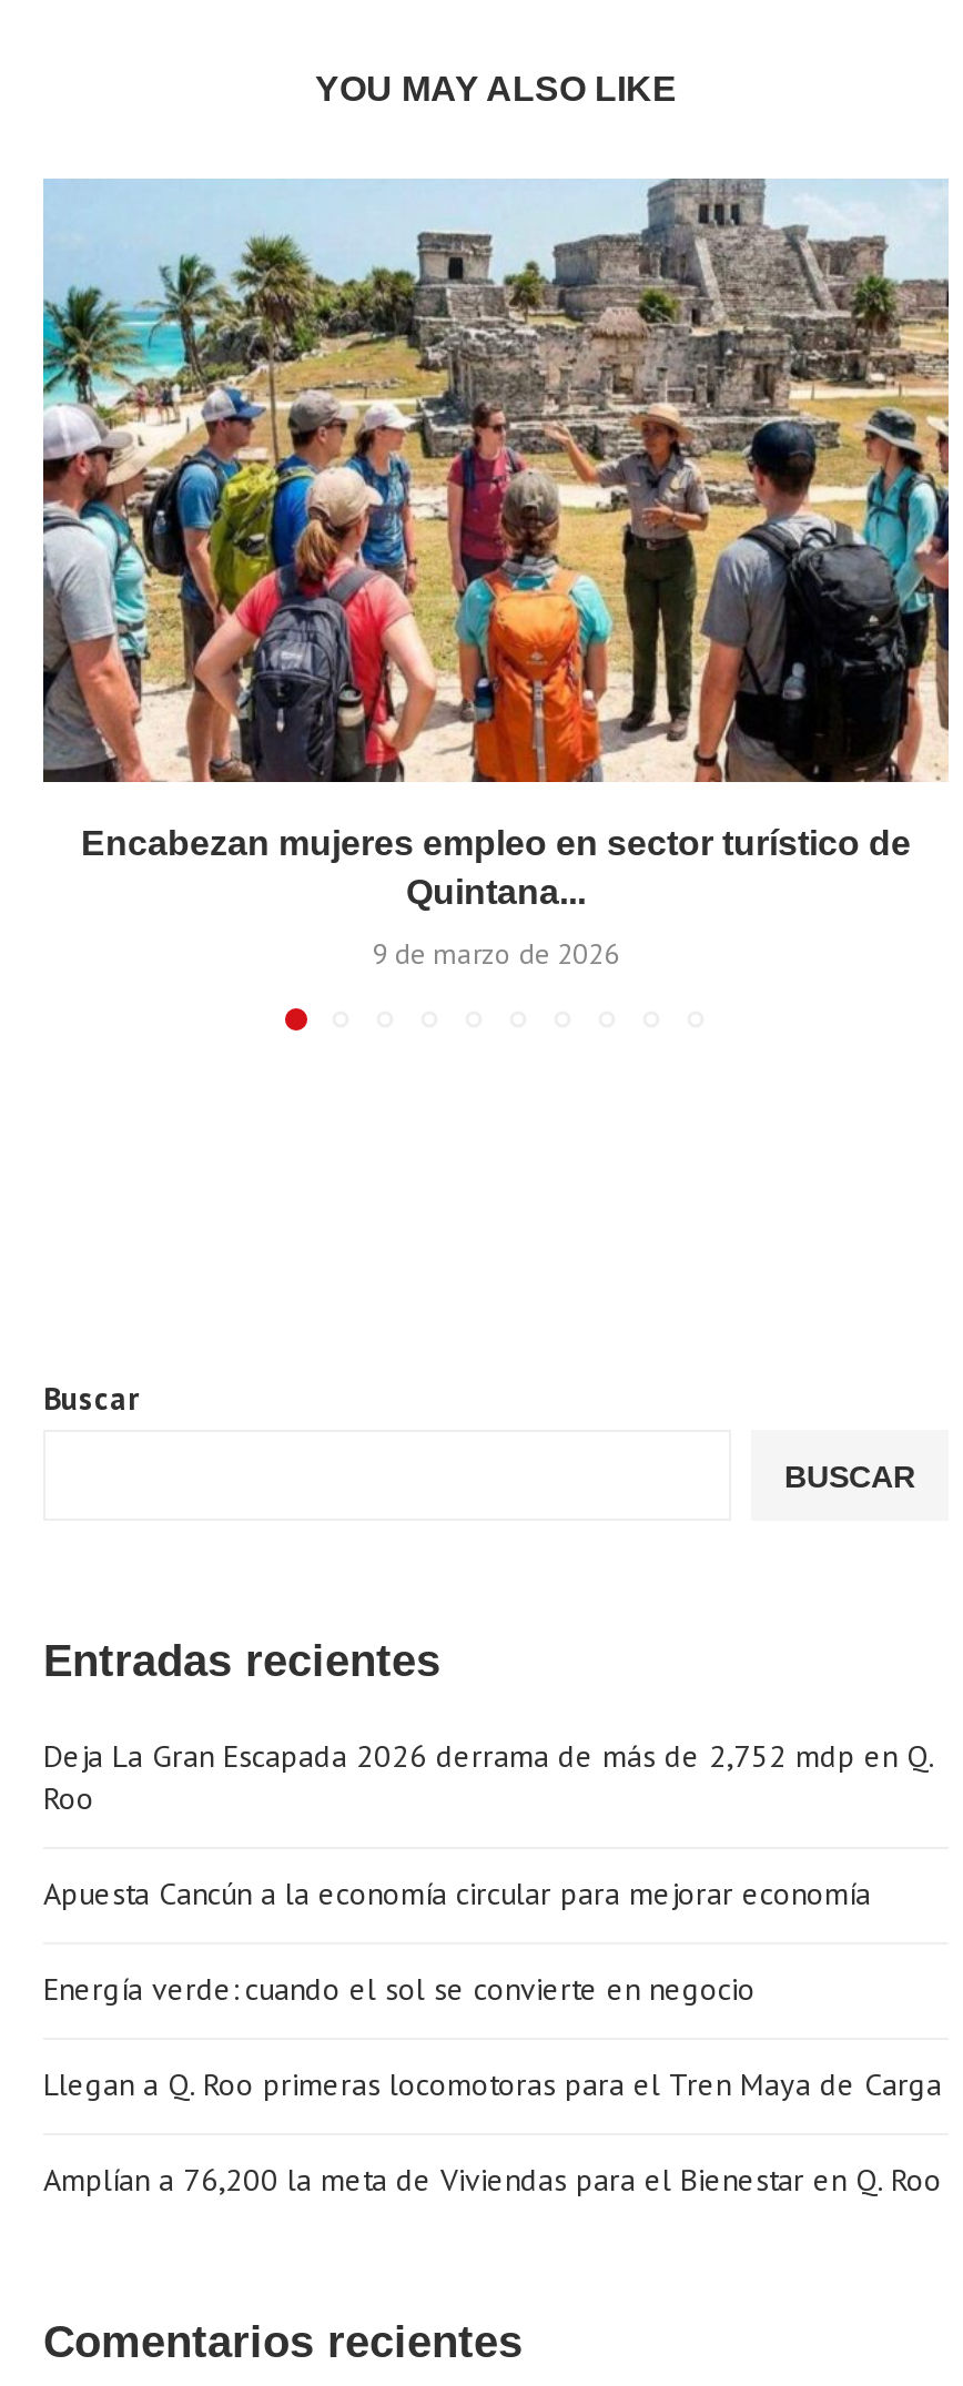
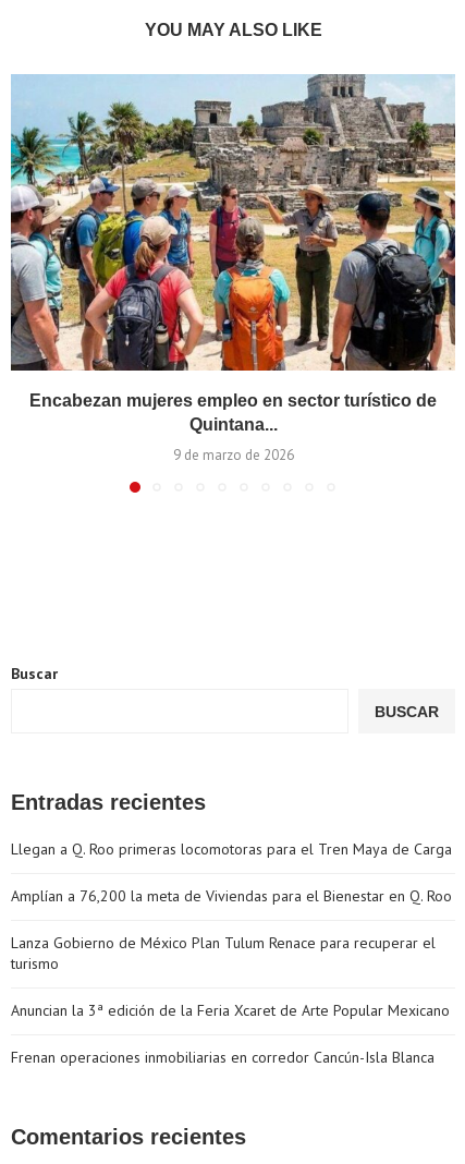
- Deja La Gran Escapada 2026 derrama de más de 2,752 mdp en Q.
- Roo
- Apuesta Cancún a la economía circular para mejorar economía
- Energía verde: cuando el sol se convierte en negocio

moved up: Llegan a Q. Roo primeras locomotoras para el Tren Maya de Carga | Amplían a 76,200 la meta de Viviendas para el Bienestar en Q. Roo

+ Lanza Gobierno de México Plan Tulum Renace para recuperar el
+ turismo
+ Anuncian la 3ª edición de la Feria Xcaret de Arte Popular Mexicano
+ Frenan operaciones inmobiliarias en corredor Cancún-Isla Blanca
